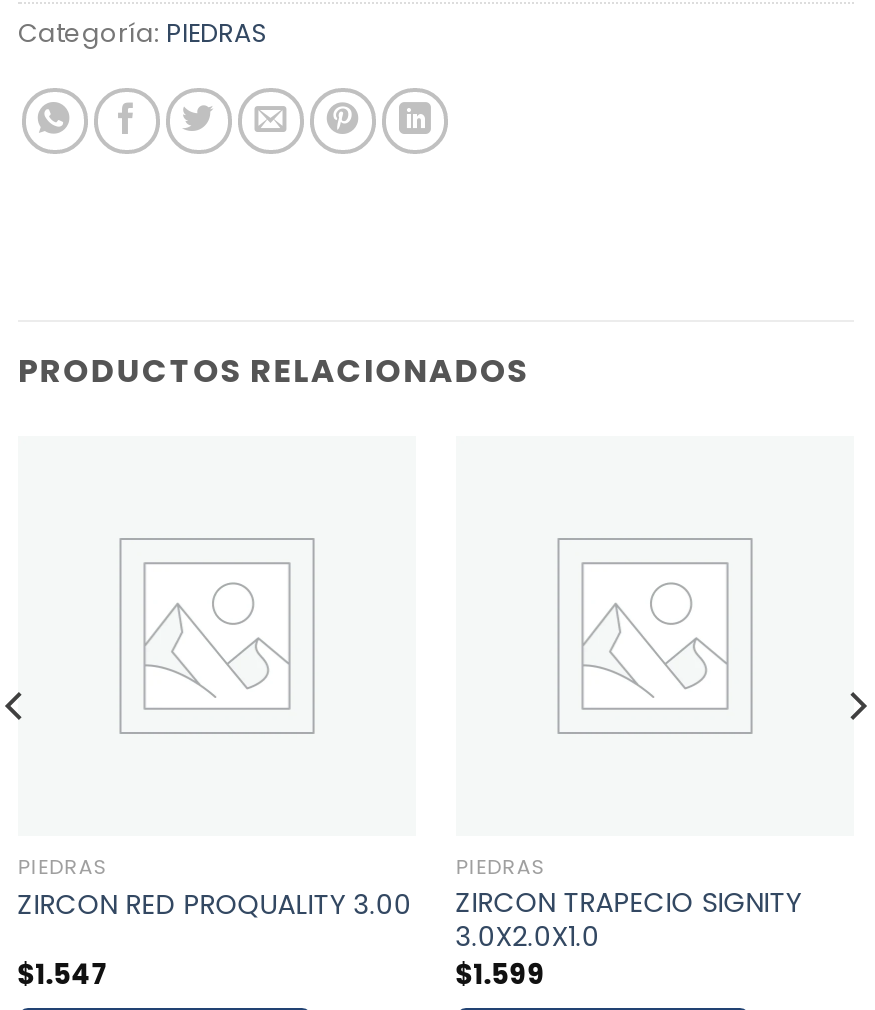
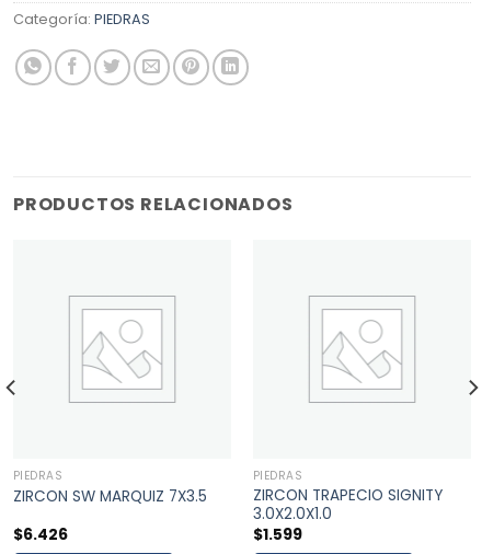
- ZIRCON RED PROQUALITY 3.00
+ ZIRCON SW MARQUIZ 7X3.5

- $1.547
+ $6.426
